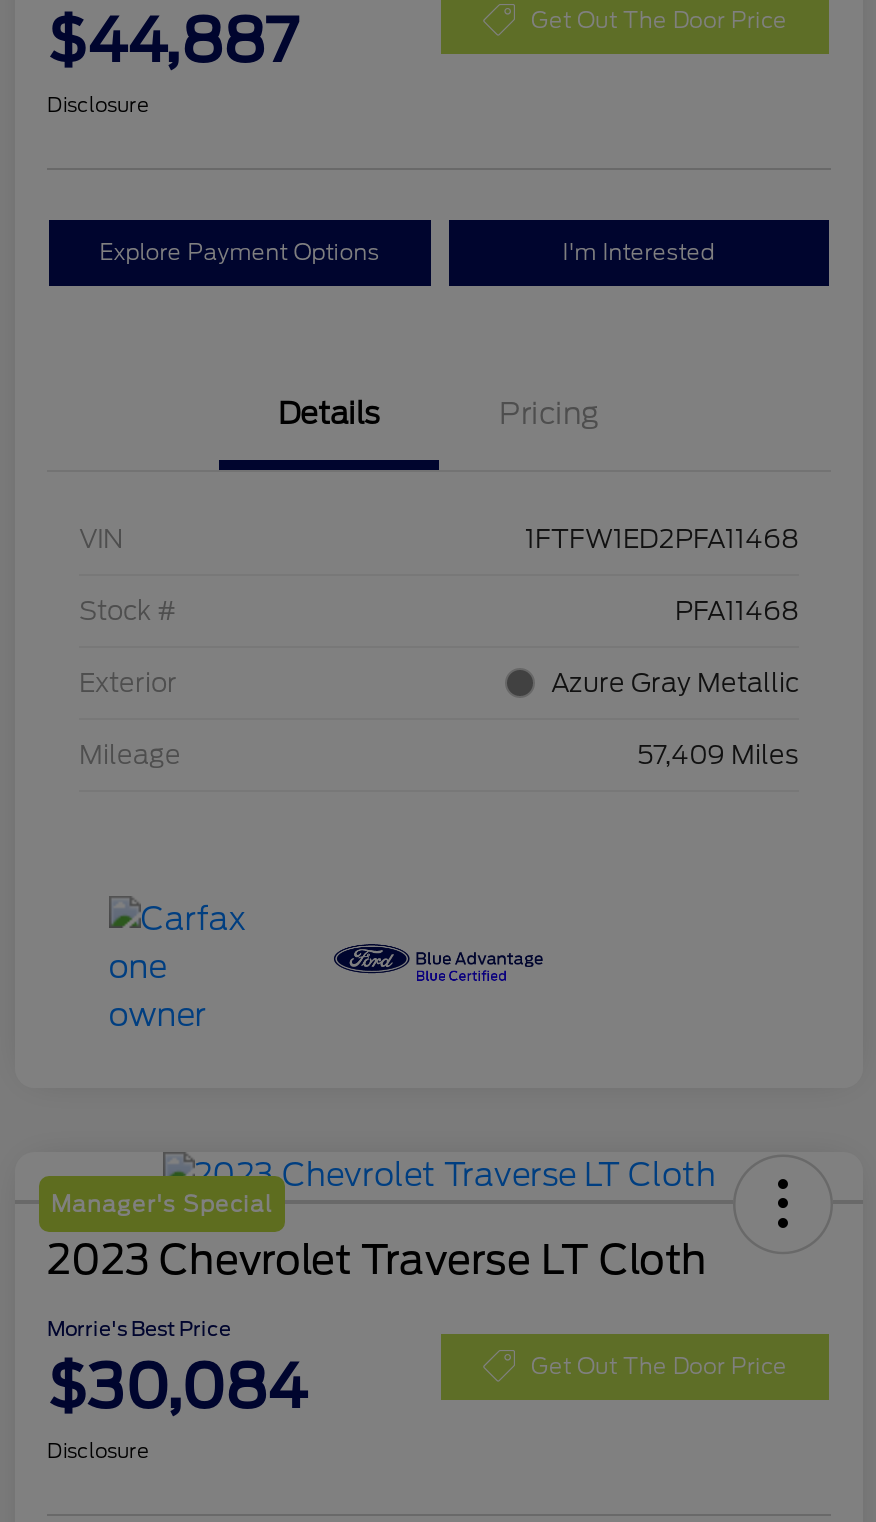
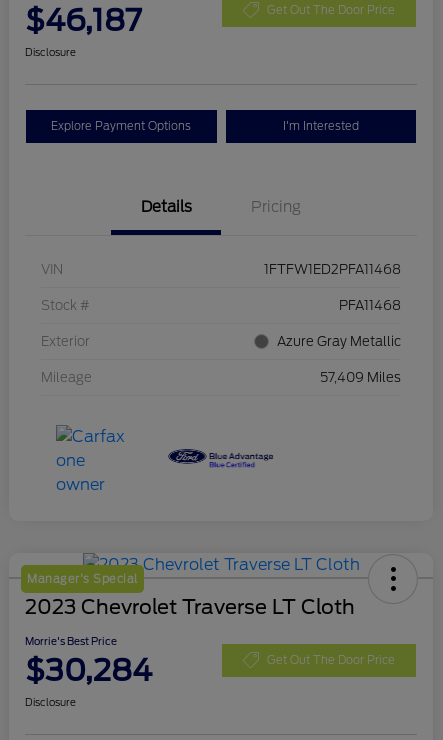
- $44,887
+ $46,187

- $30,084
+ $30,284
